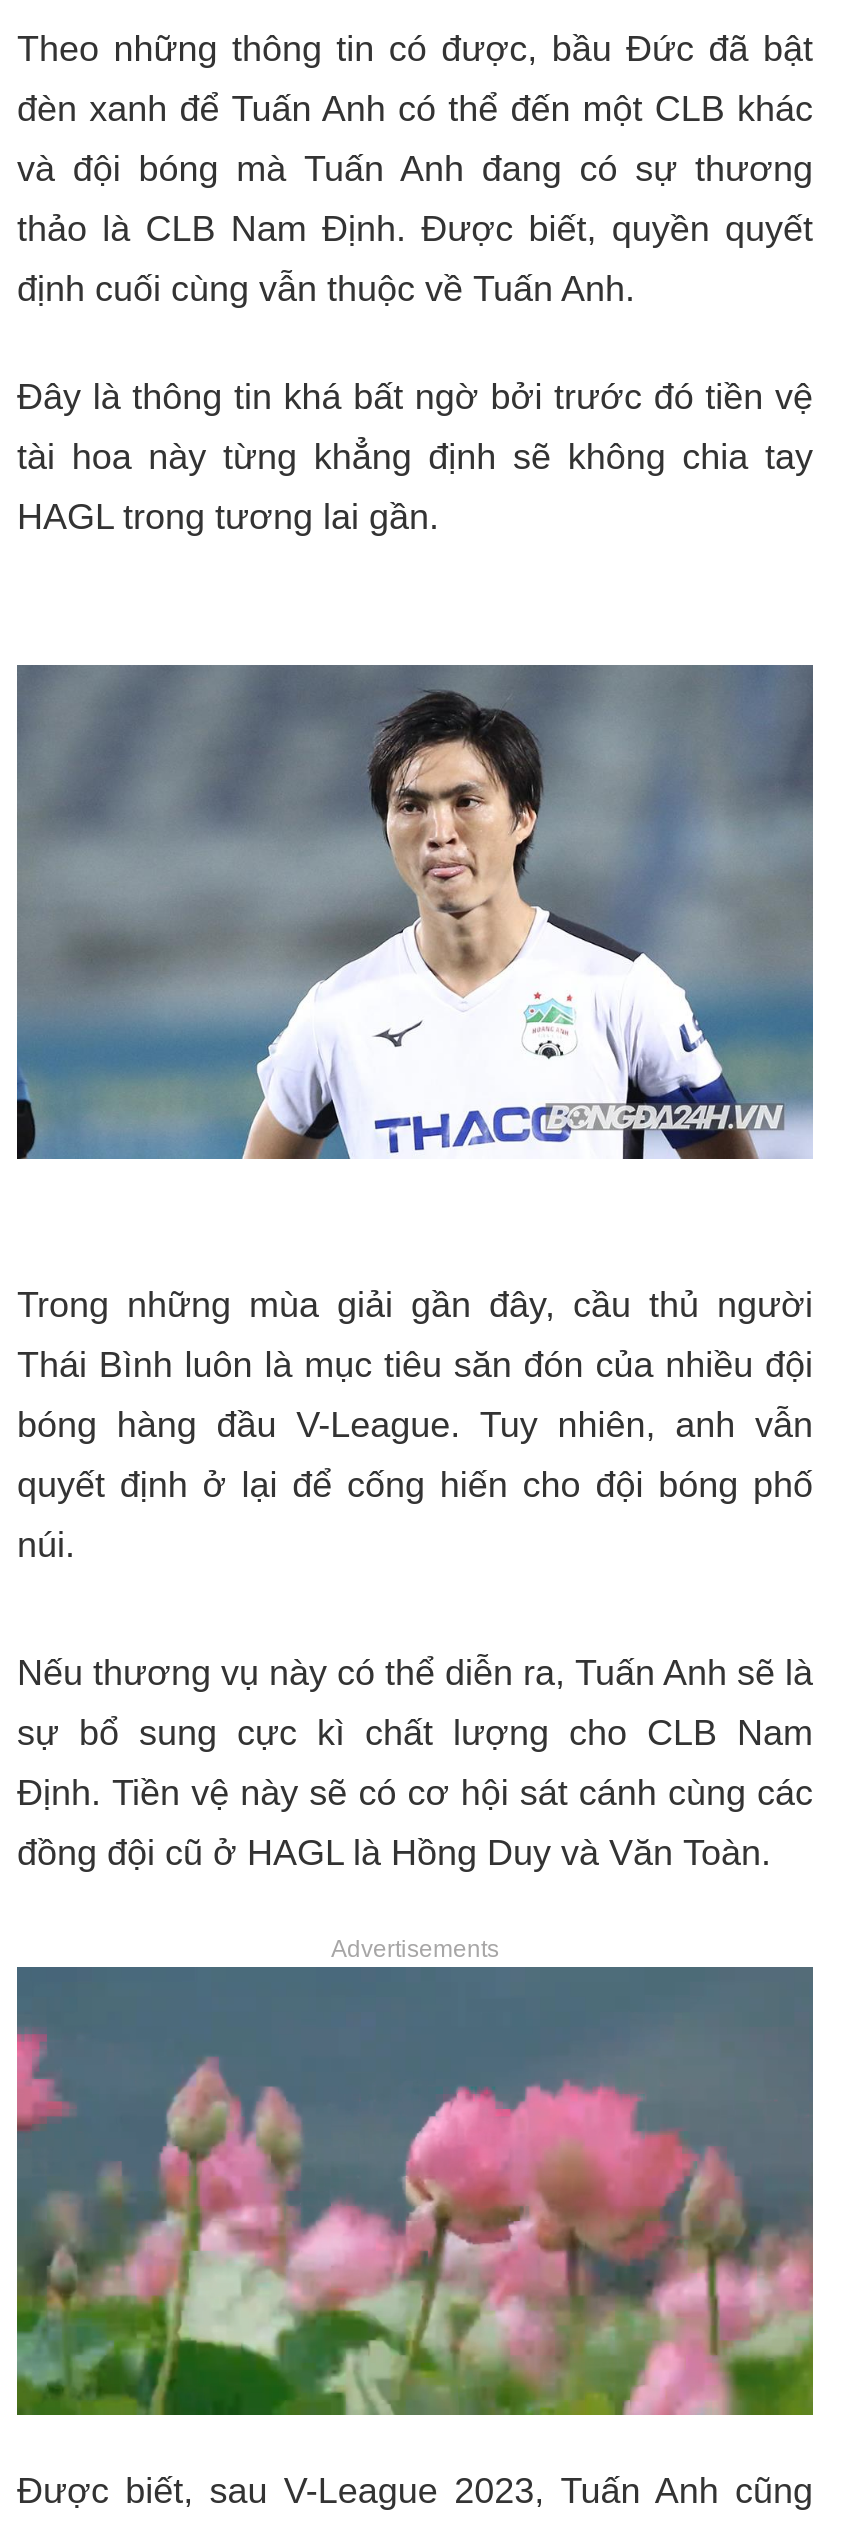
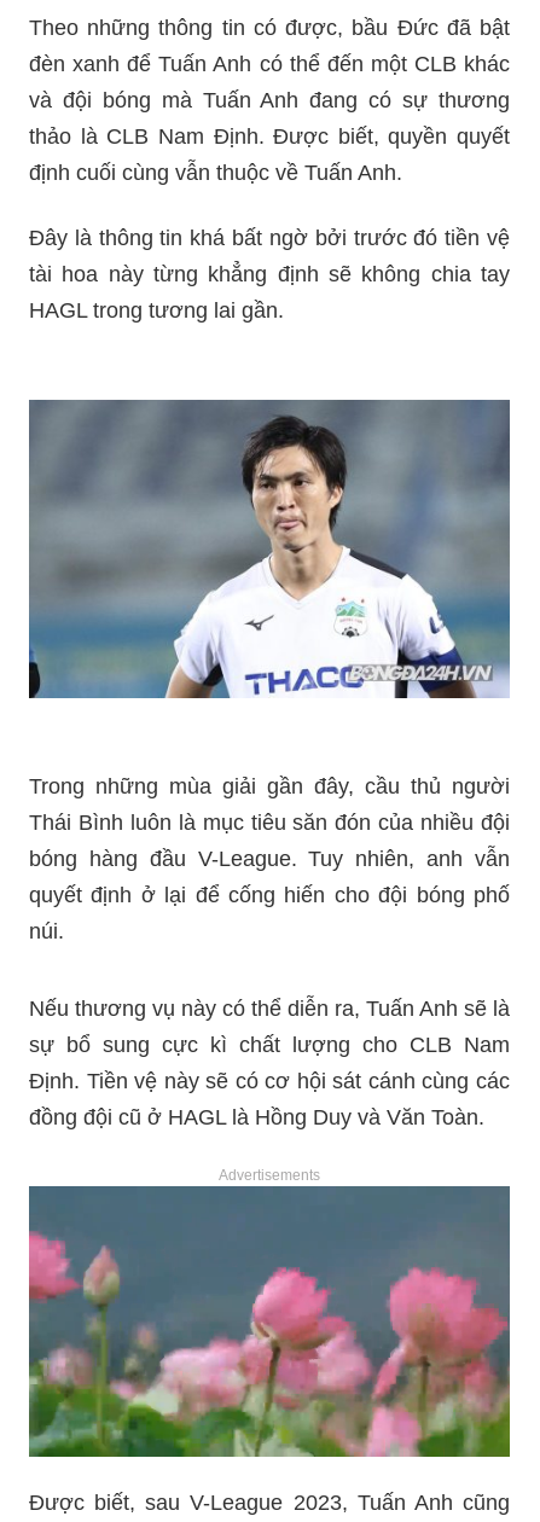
- [image]
+ [image]
